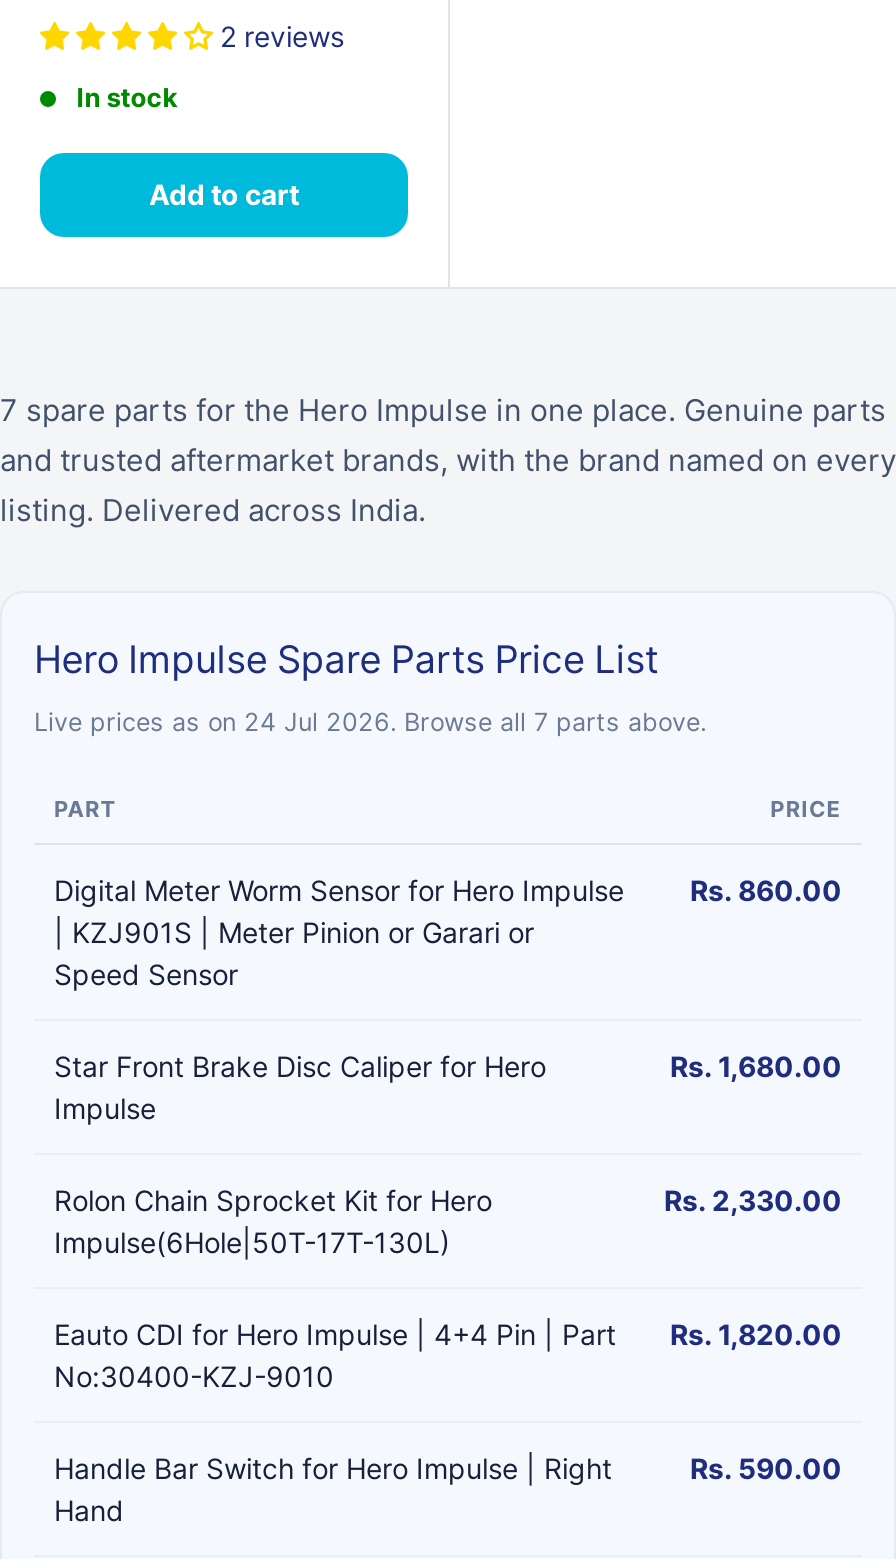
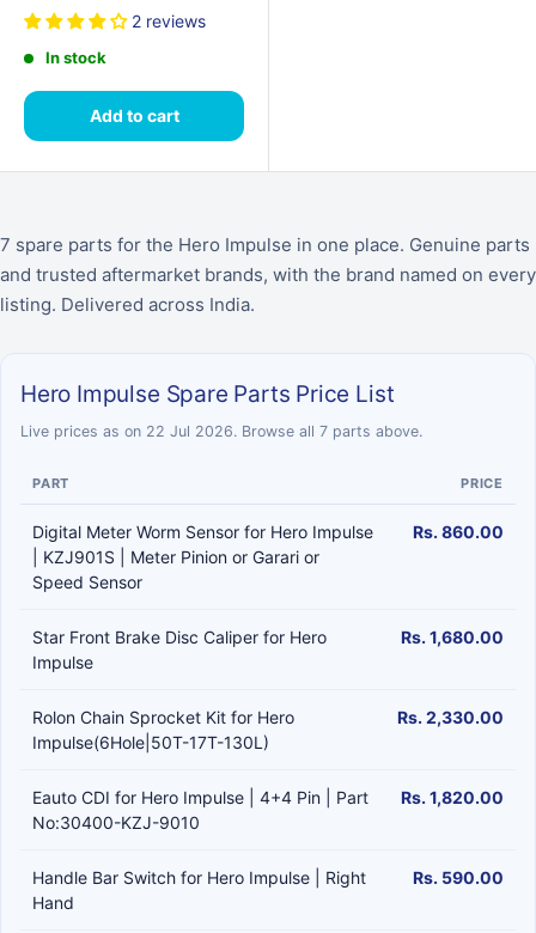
- Live prices as on 24 Jul 2026. Browse all 7 parts above.
+ Live prices as on 22 Jul 2026. Browse all 7 parts above.
